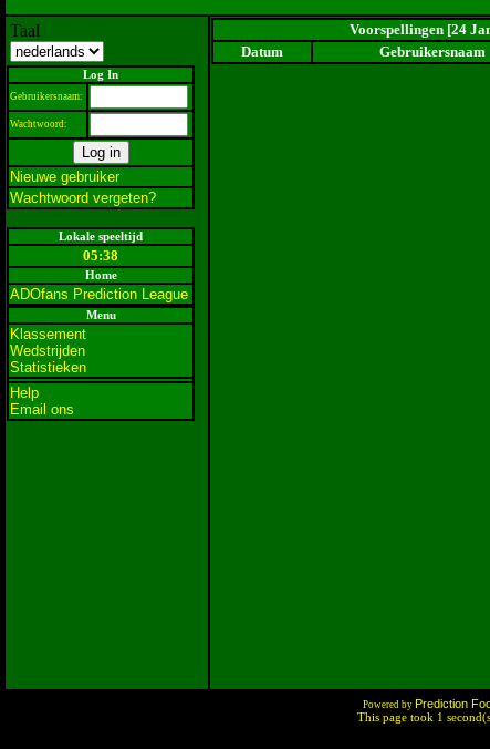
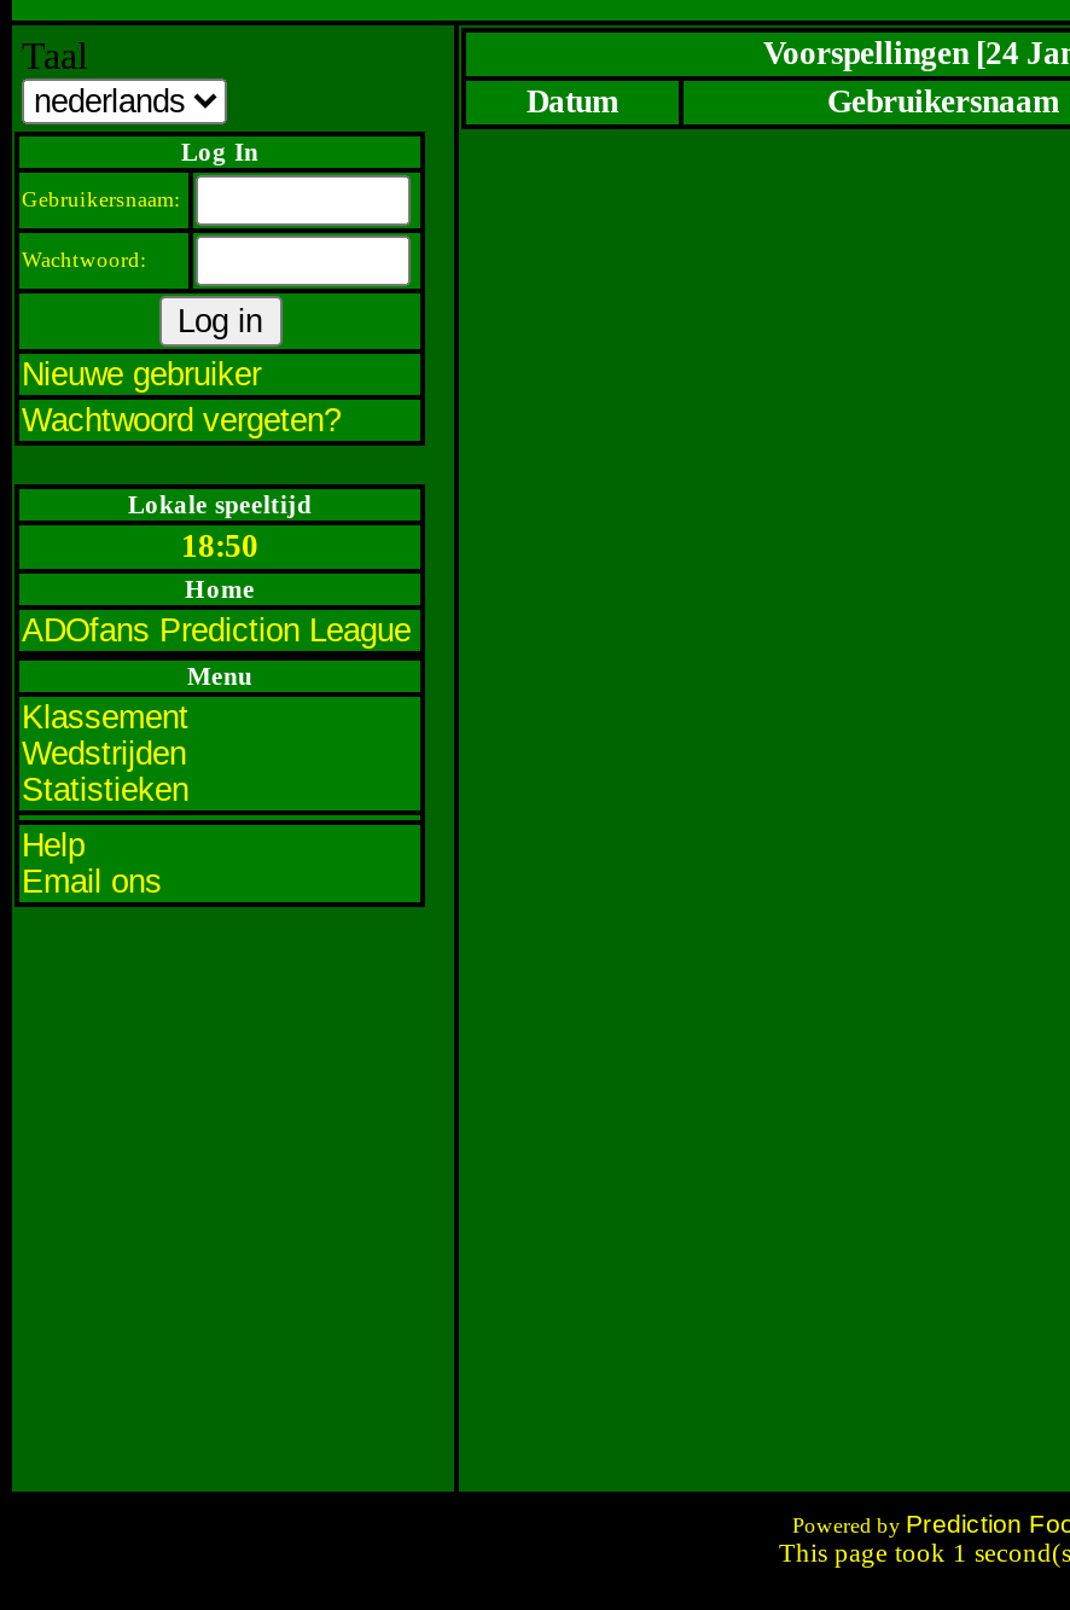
- 05:38
+ 18:50
